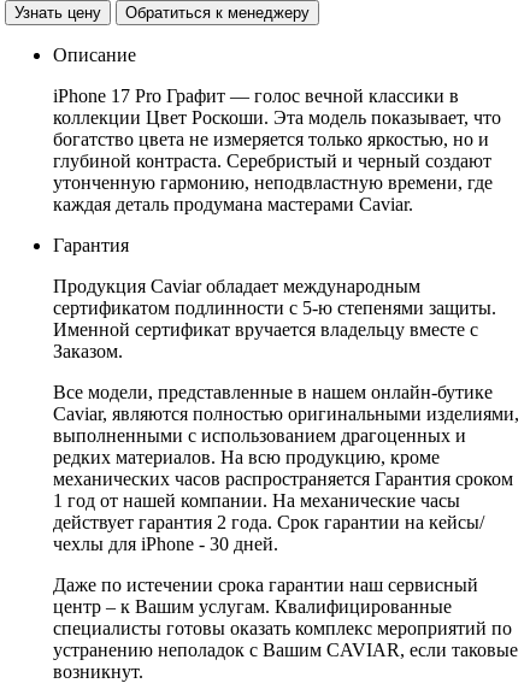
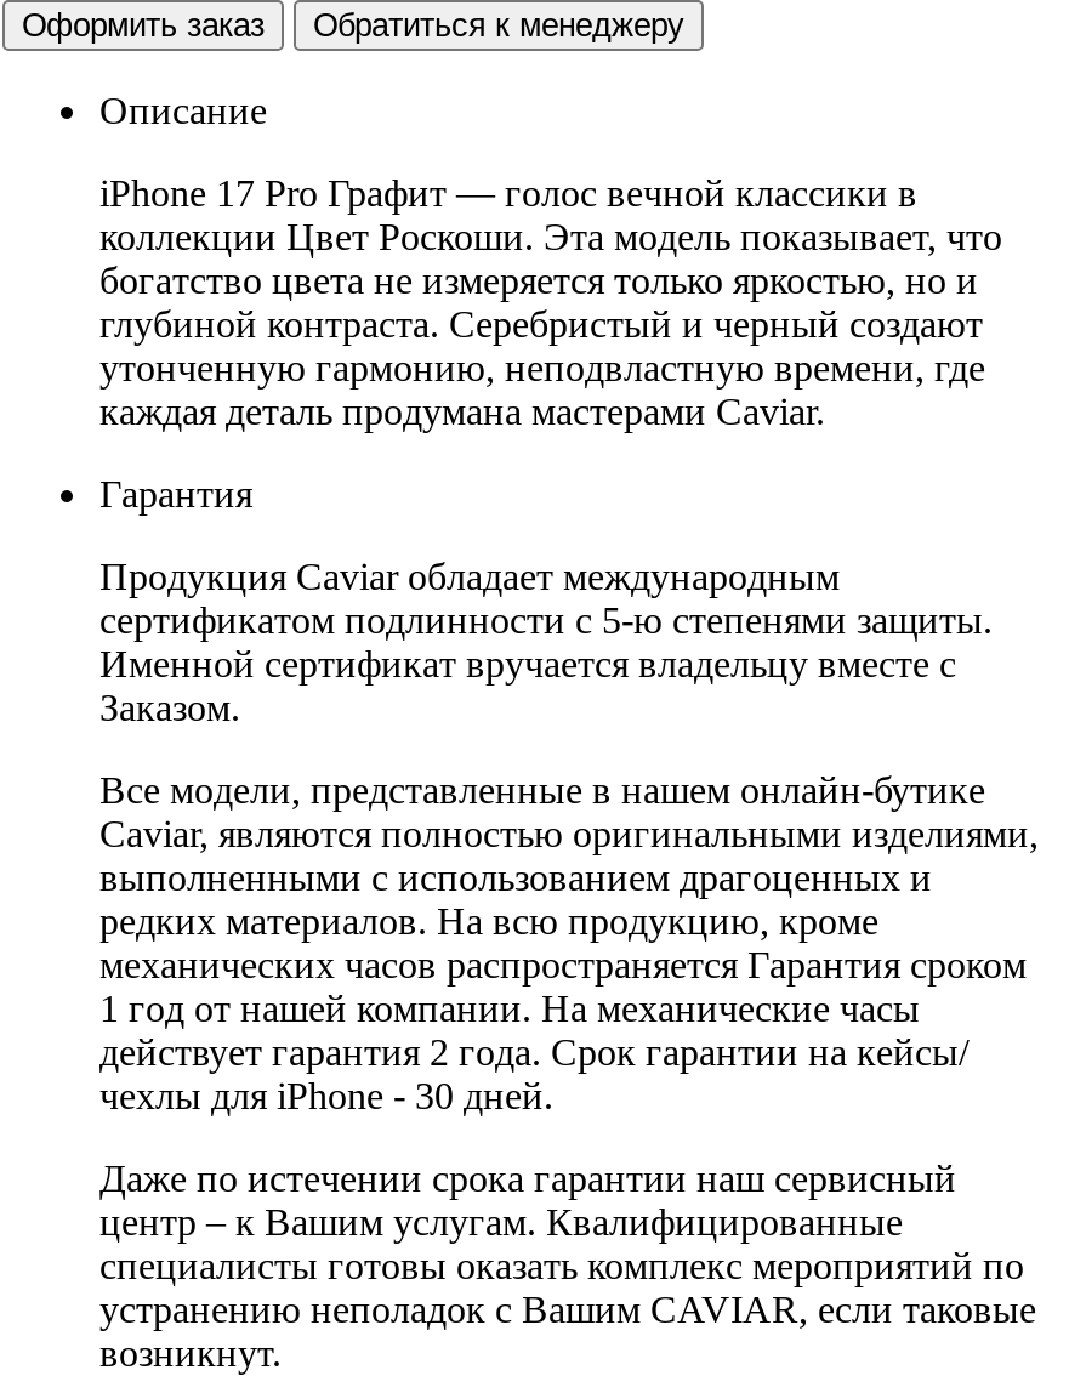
- Узнать цену
+ Оформить заказ
